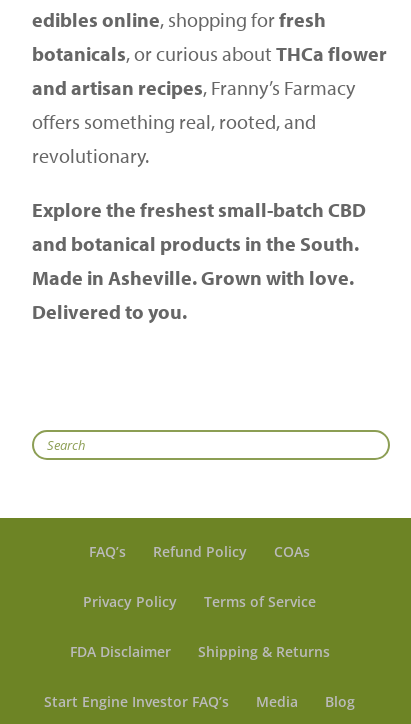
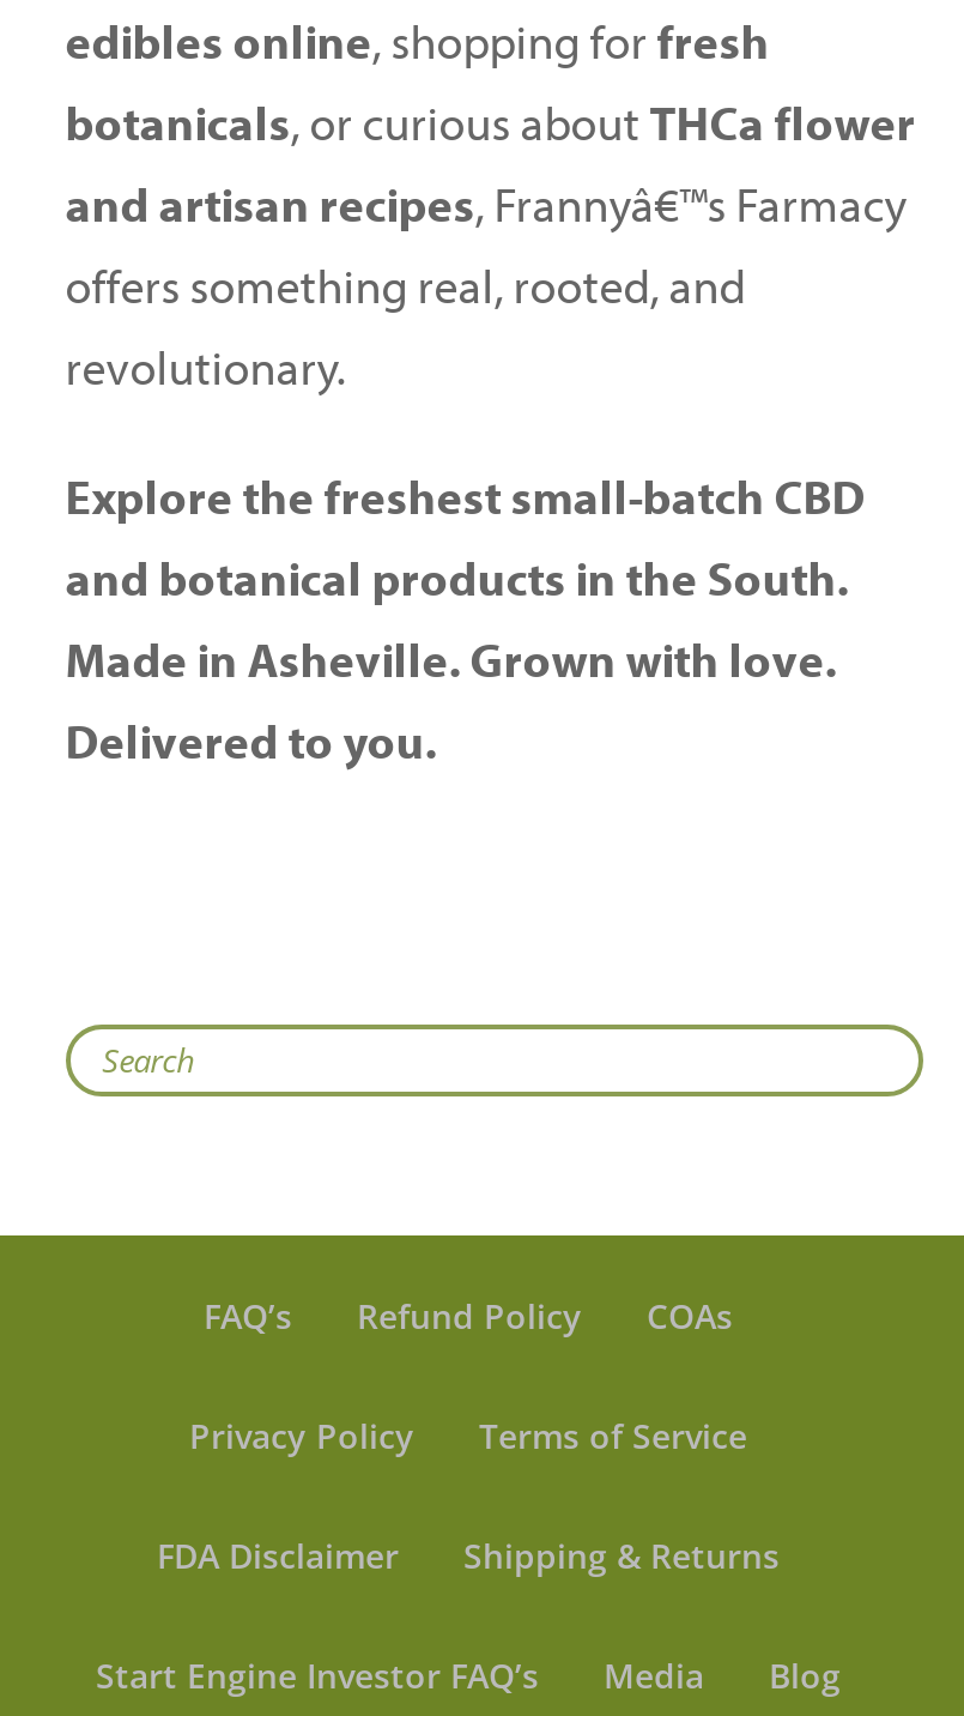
- and artisan recipes, Franny’s Farmacy
+ and artisan recipes, Frannyâ€™s Farmacy
